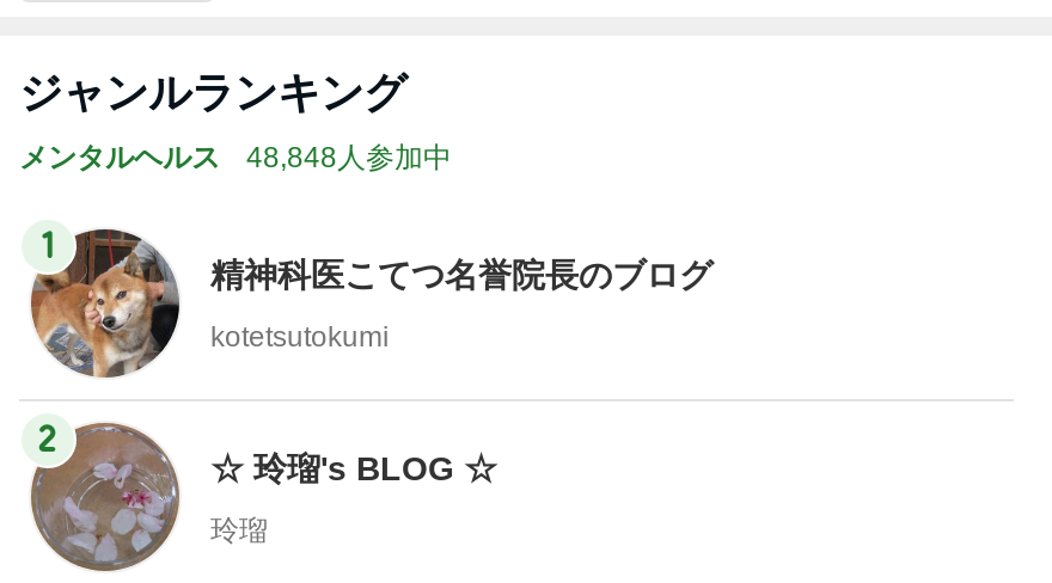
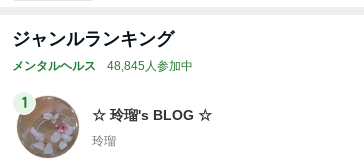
- メンタルヘルス 48,848人参加中
+ メンタルヘルス 48,845人参加中

- [image]
- 精神科医こてつ名誉院長のブログ
- kotetsutokumi
- 2
